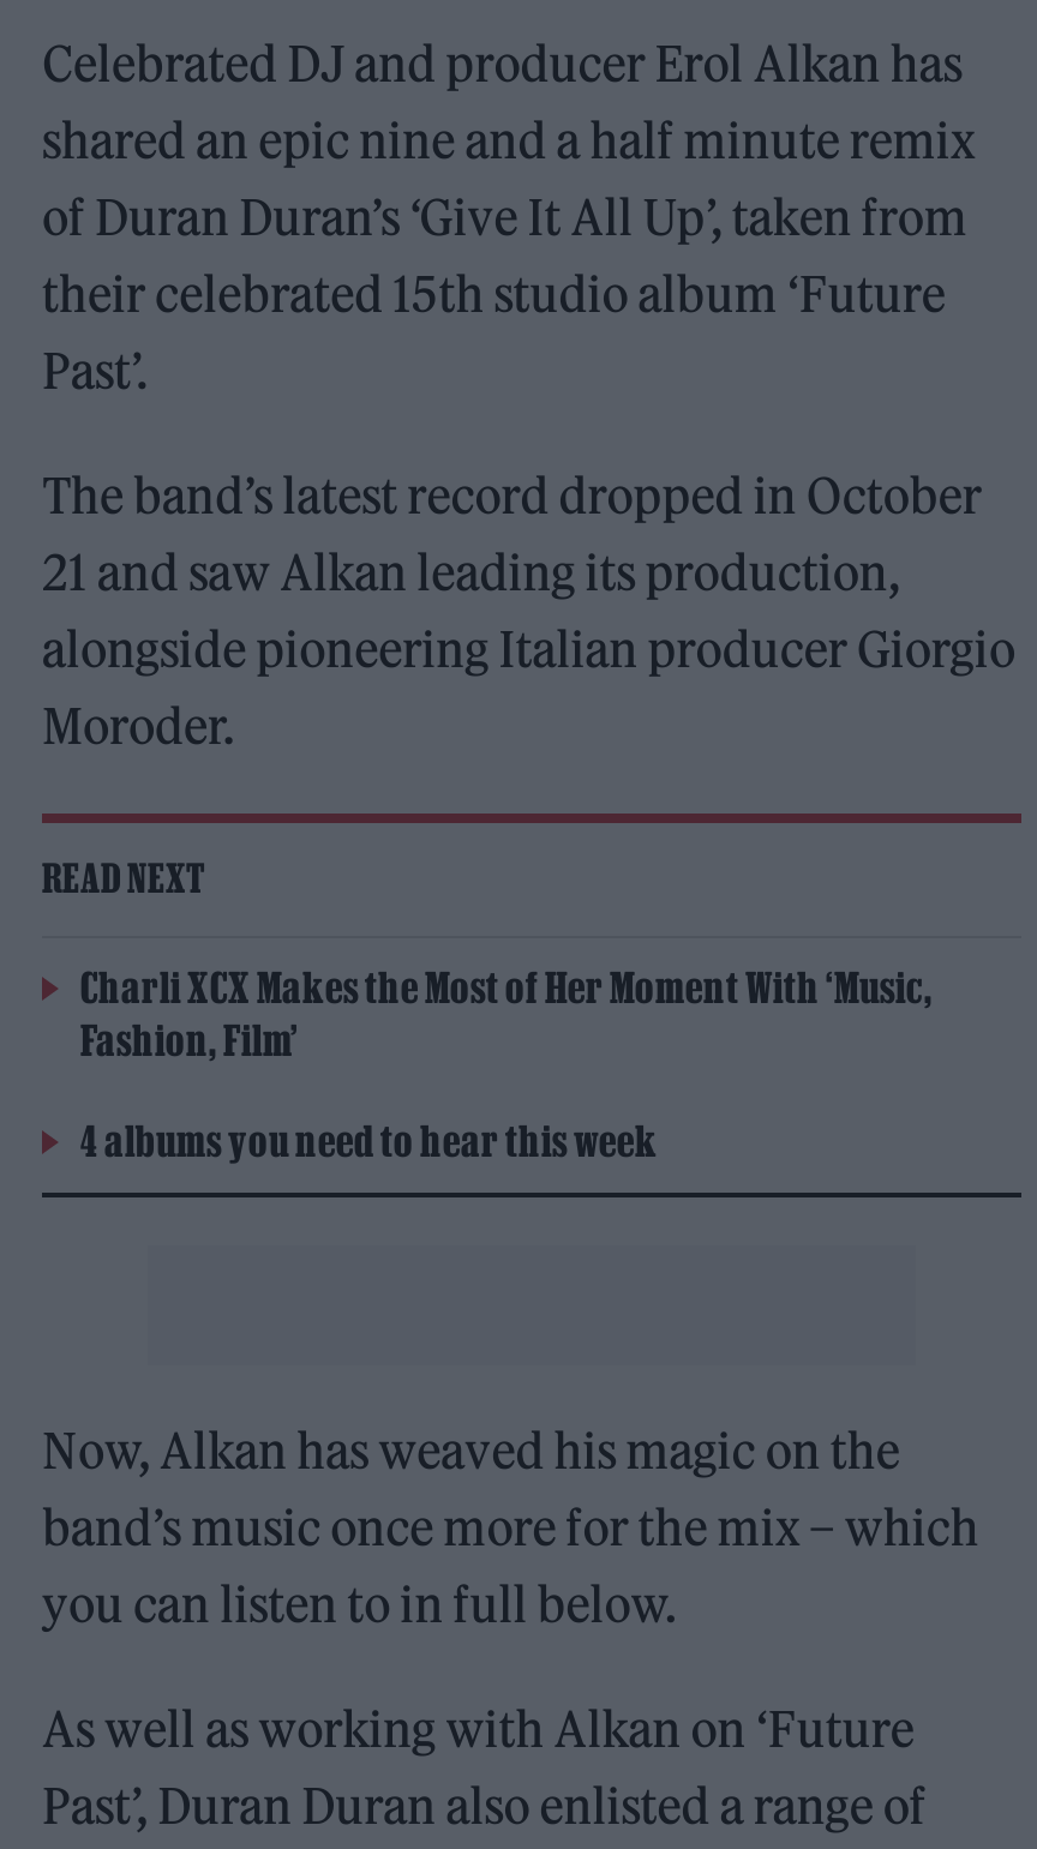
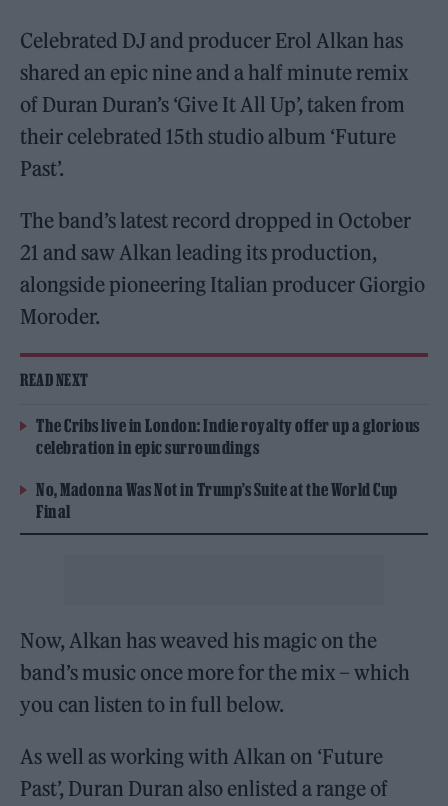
- Charli XCX Makes the Most of Her Moment With ‘Music,
- Fashion, Film’
+ The Cribs live in London: Indie royalty offer up a glorious
+ celebration in epic surroundings

- 4 albums you need to hear this week
+ No, Madonna Was Not in Trump’s Suite at the World Cup
+ Final
